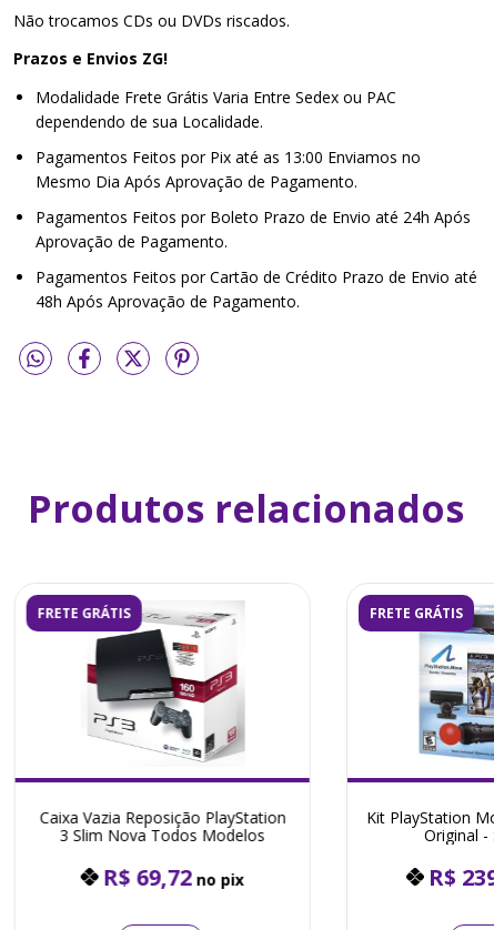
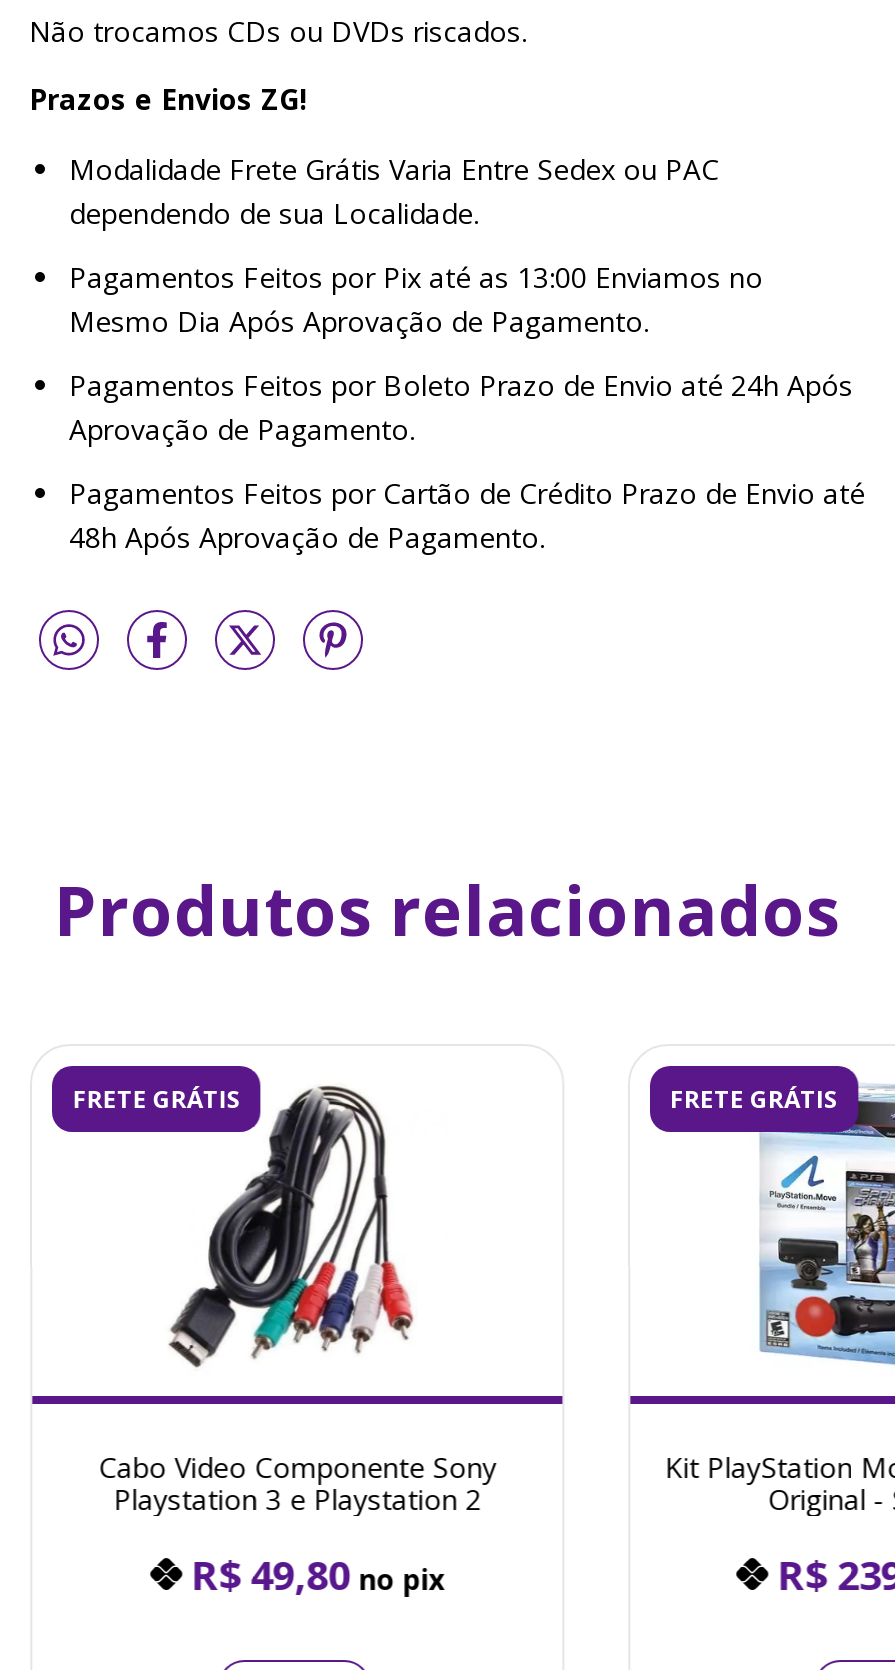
- [image]
- Caixa Vazia Reposição PlayStation
- 3 Slim Nova Todos Modelos
+ [image]
+ Cabo Video Componente Sony
+ Playstation 3 e Playstation 2

- R$ 69,72 no pix
+ R$ 49,80 no pix
